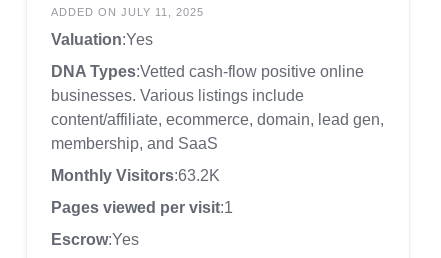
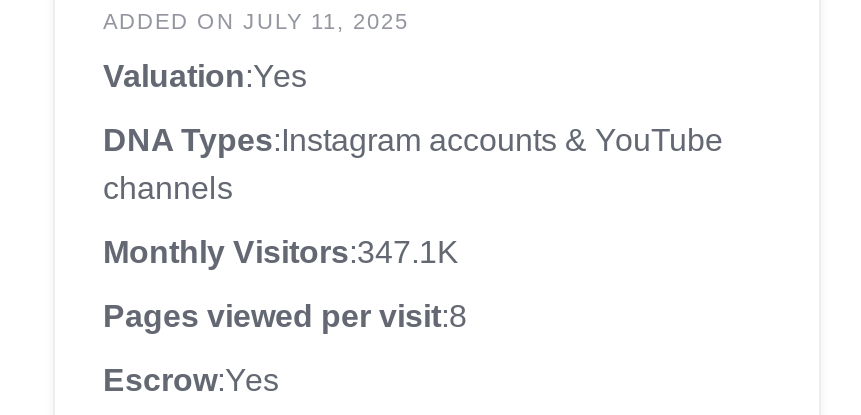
- DNA Types:Vetted cash-flow positive online
- businesses. Various listings include
- content/affiliate, ecommerce, domain, lead gen,
- membership, and SaaS
+ DNA Types:Instagram accounts & YouTube
+ channels

- Monthly Visitors:63.2K
+ Monthly Visitors:347.1K

- Pages viewed per visit:1
+ Pages viewed per visit:8
